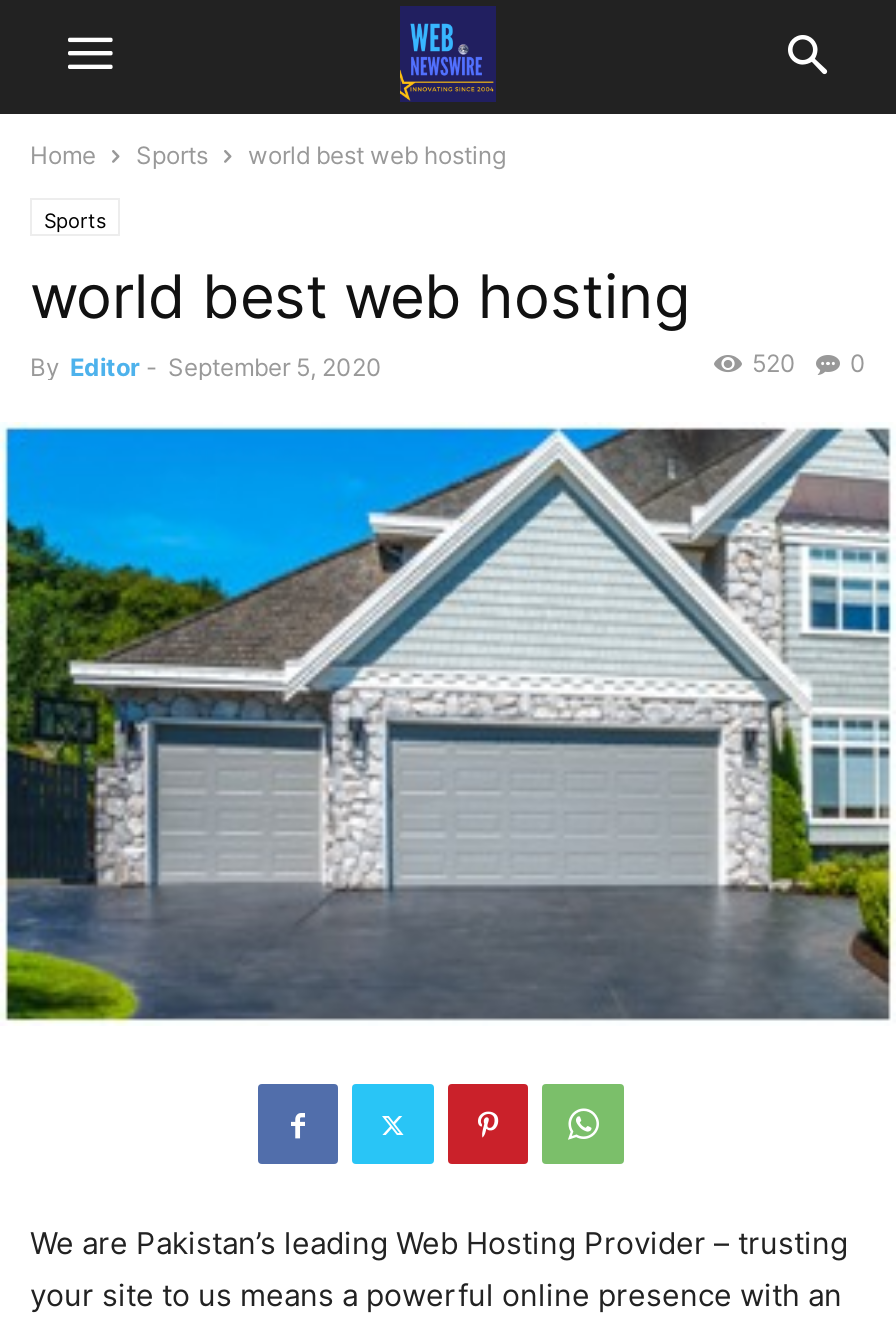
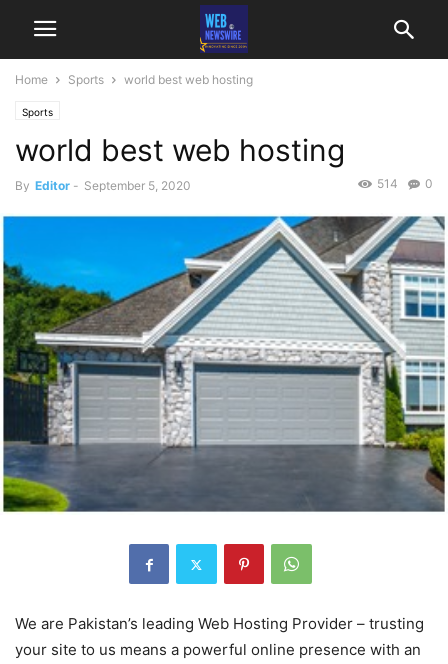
- 520 0
+ 514 0
